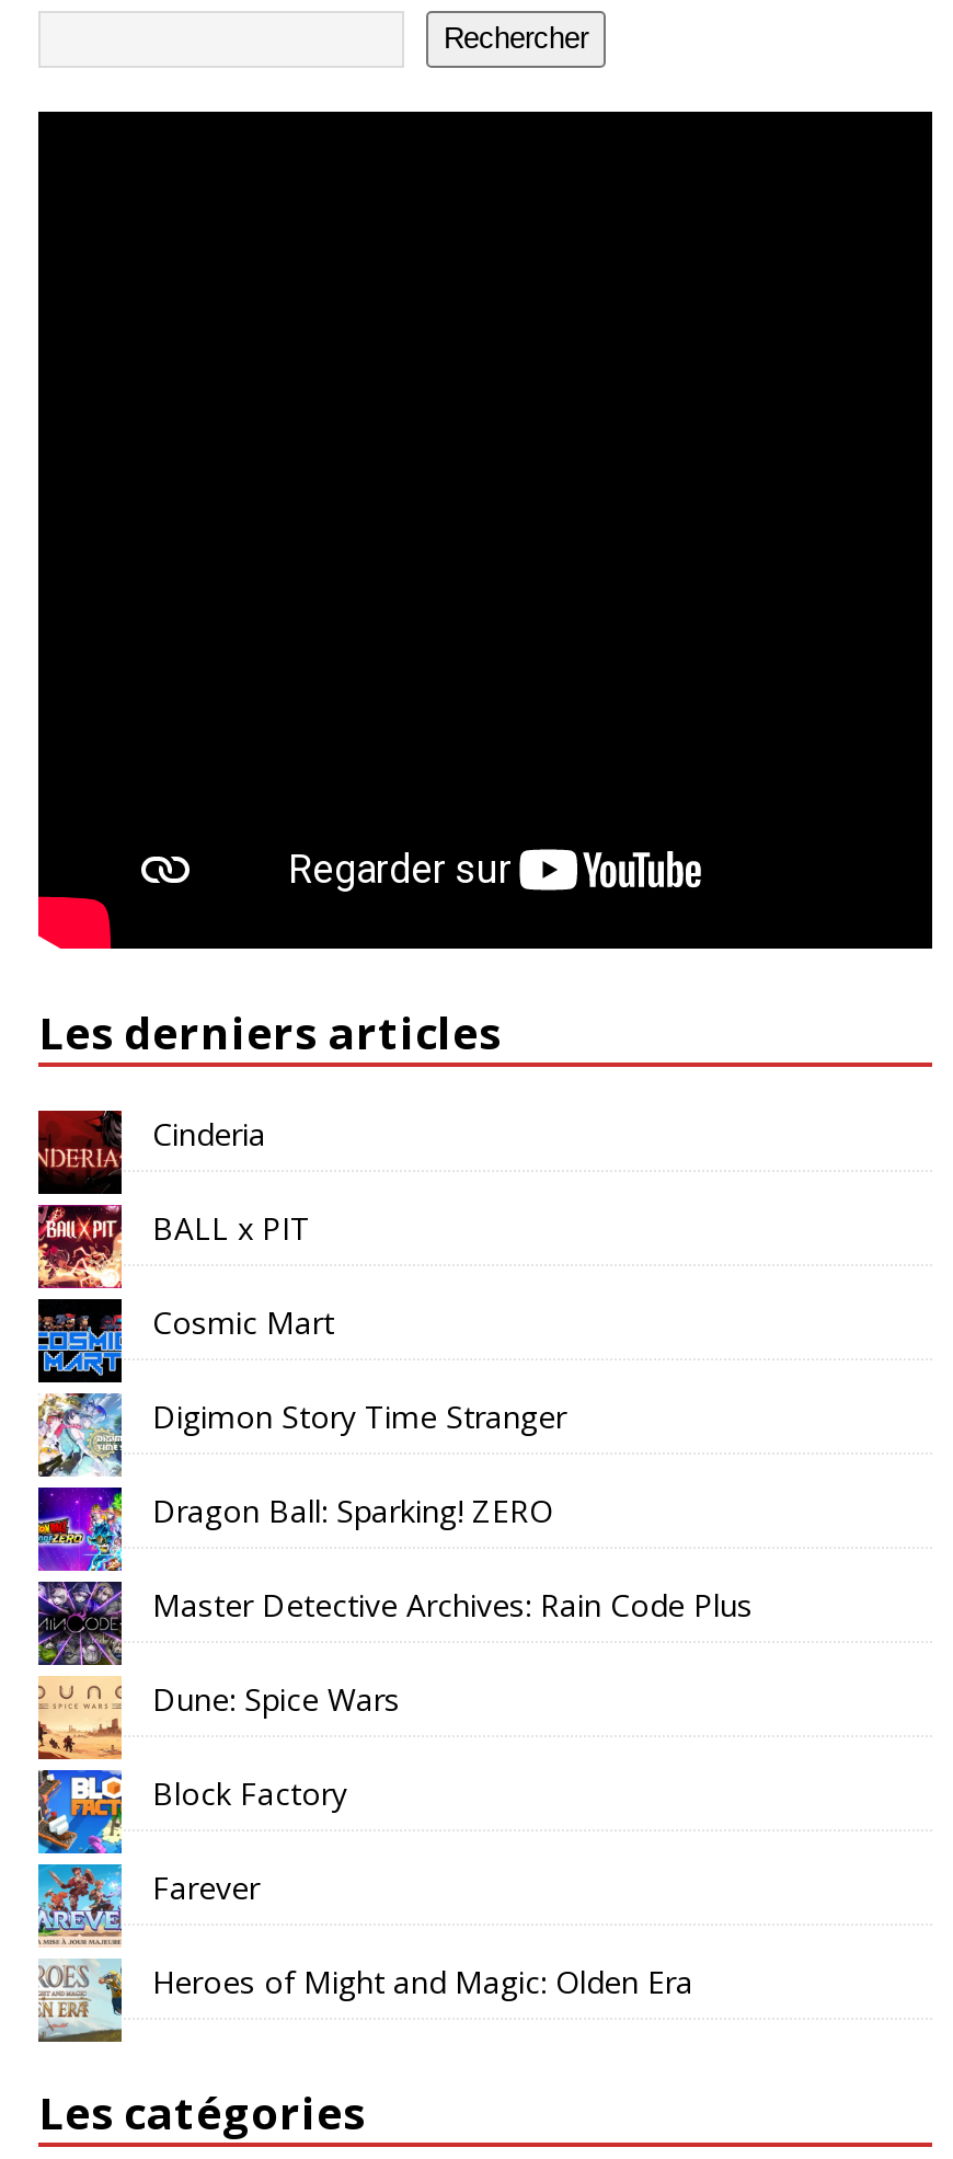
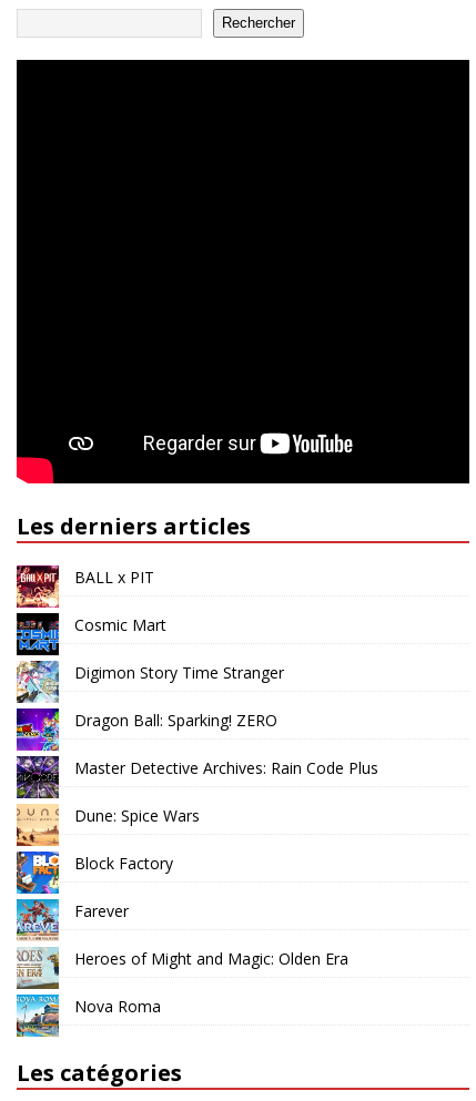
- [image]
- Cinderia

moved up: BALL x PIT | Cosmic Mart | Digimon Story Time Stranger | ... | Farever | Heroes of Might and Magic: Olden Era

+ [image]
+ Nova Roma
